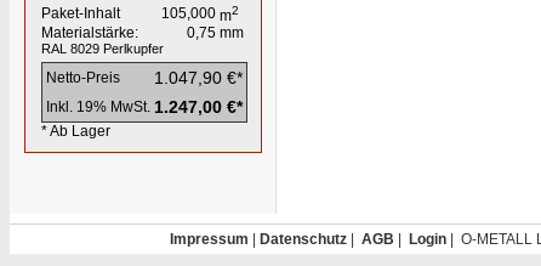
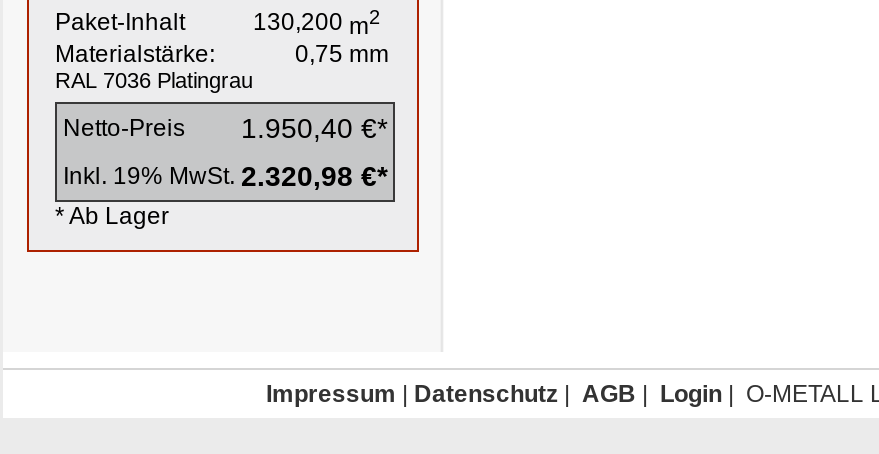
- 105,000 m2
+ 130,200 m2

- RAL 8029 Perlkupfer
+ RAL 7036 Platingrau

- Netto-Preis 1.047,90 €*
+ Netto-Preis 1.950,40 €*

- Inkl. 19% MwSt. 1.247,00 €*
+ Inkl. 19% MwSt. 2.320,98 €*
